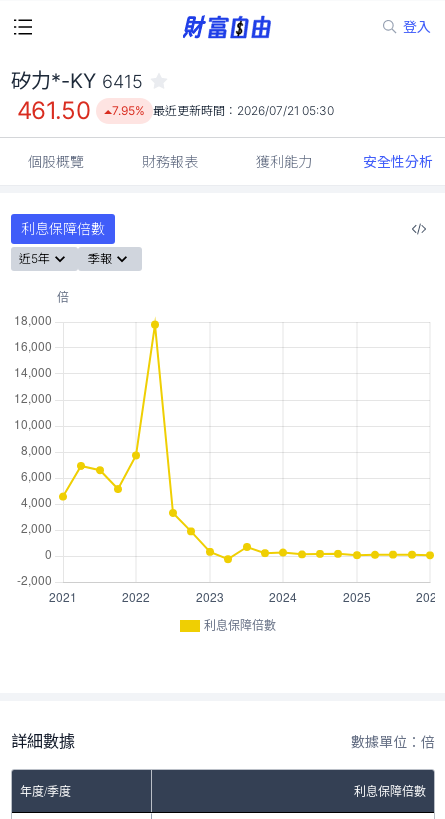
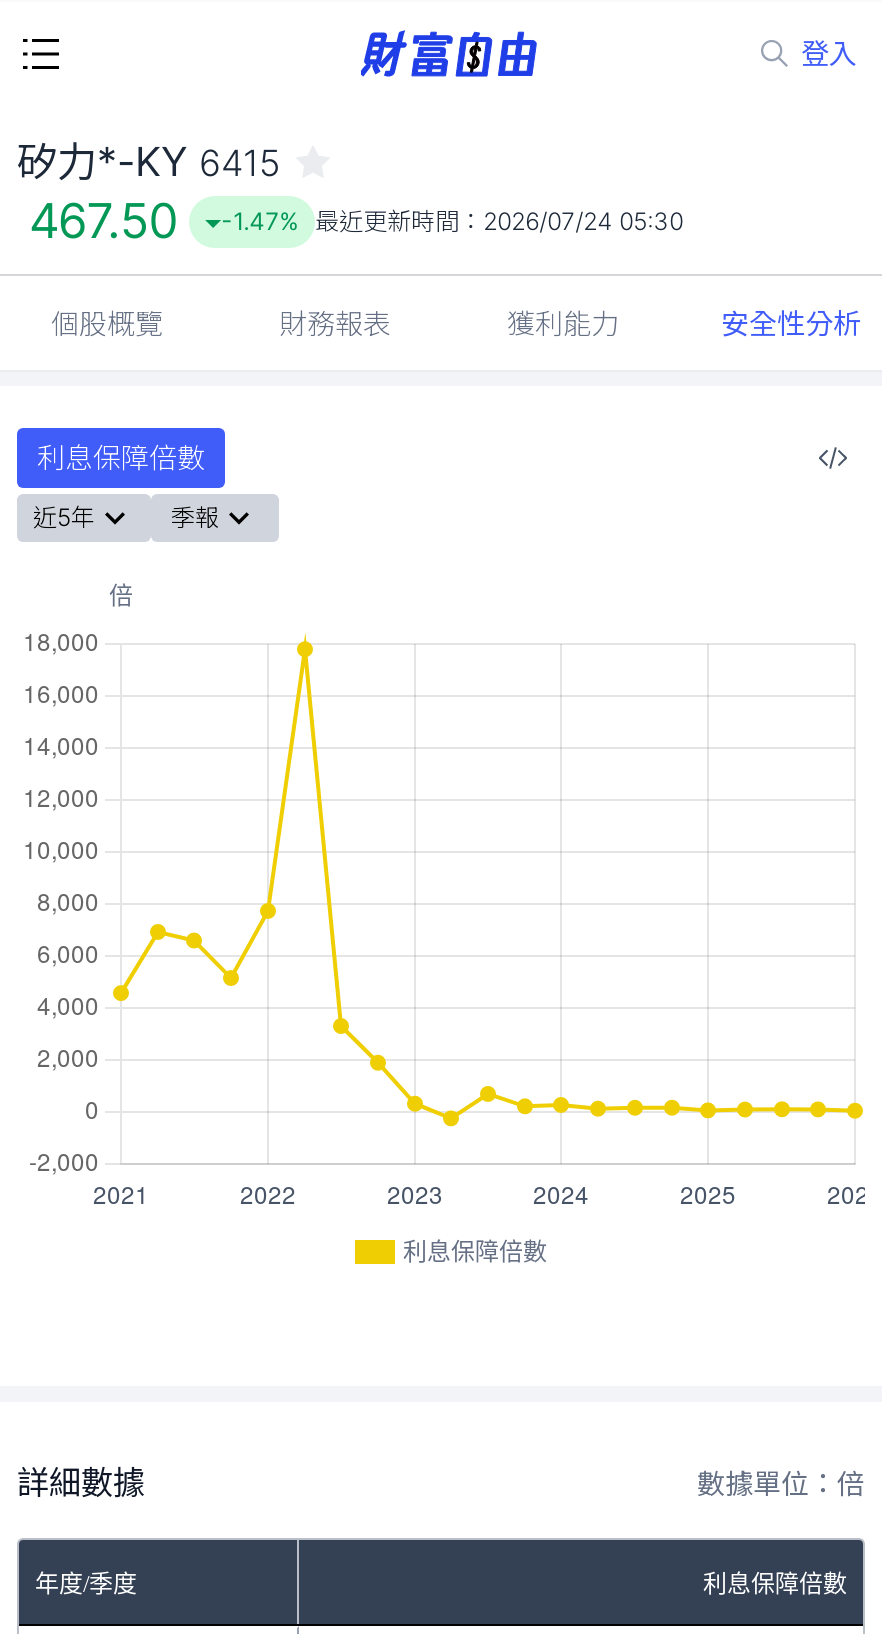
- 461.50
+ 467.50

- 7.95% 最近更新時間：2026/07/21 05:30
+ -1.47% 最近更新時間：2026/07/24 05:30
